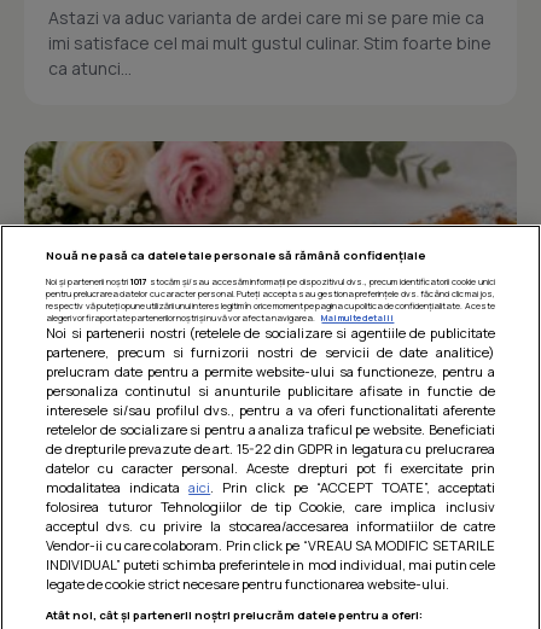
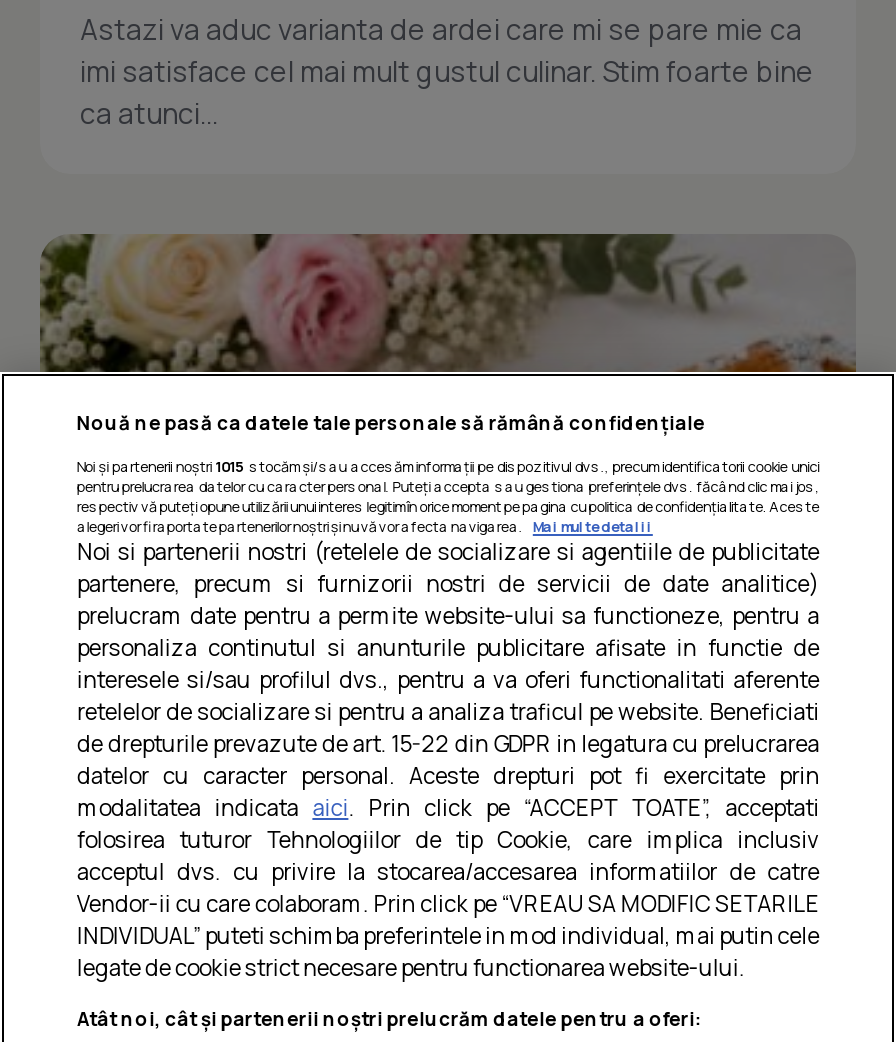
- Noi și partenerii noștri 1017 stocăm și/sau accesăm informații pe dispozitivul dvs., precum identificatorii cookie unici
+ Noi și partenerii noștri 1015 stocăm și/sau accesăm informații pe dispozitivul dvs., precum identificatorii cookie unici
